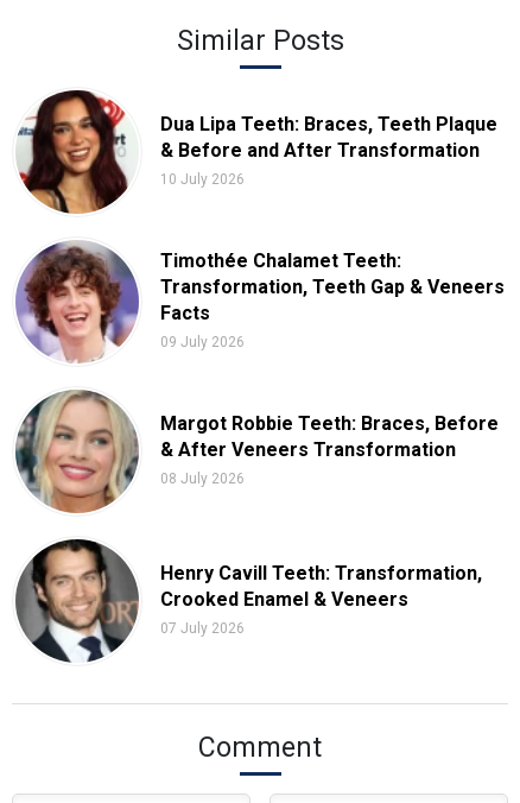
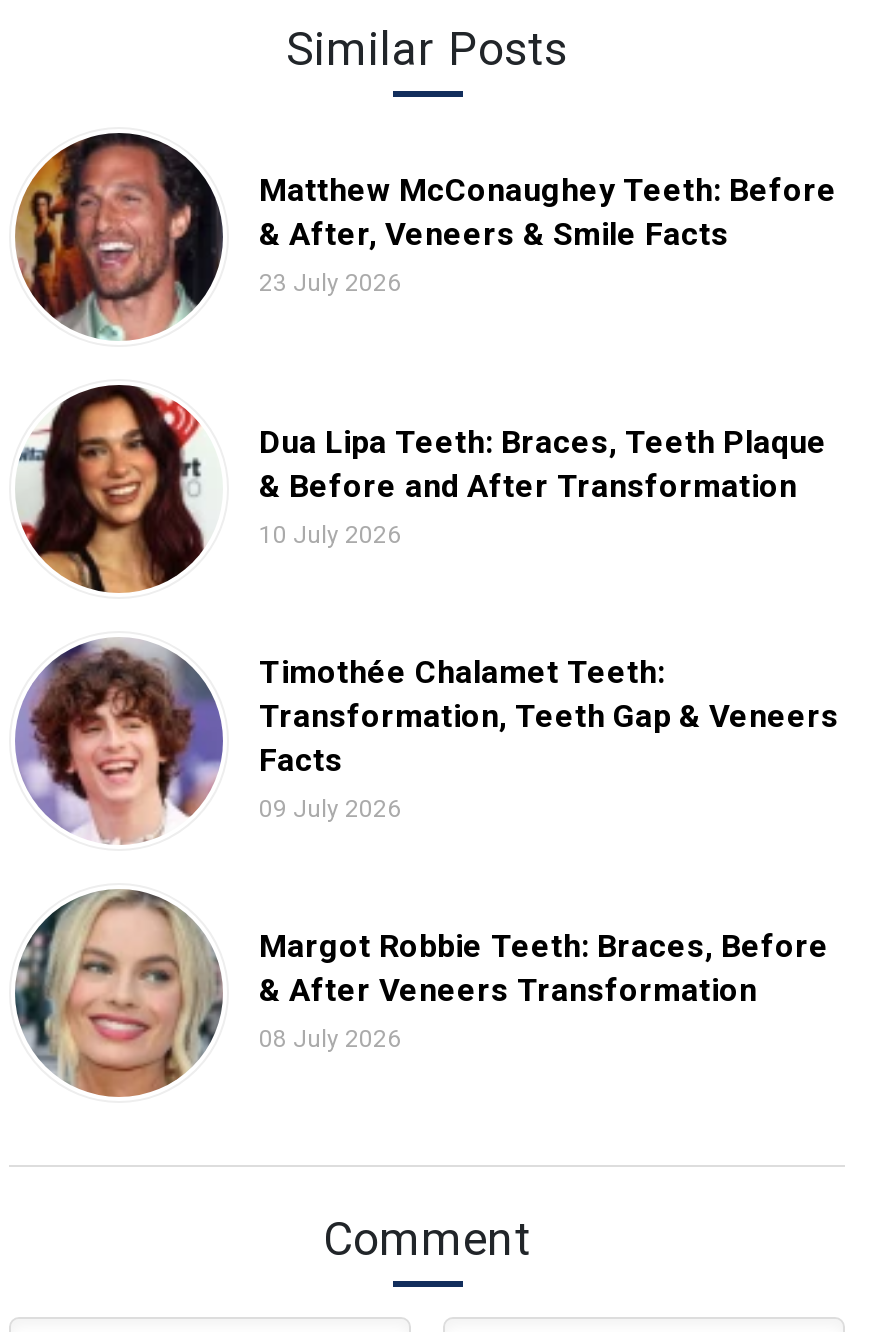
+ [image]
+ Matthew McConaughey Teeth: Before
+ & After, Veneers & Smile Facts
+ 23 July 2026

moved down: [image] | Dua Lipa Teeth: Braces, Teeth Plaque | & Before and After Transformation | ... | & After Veneers Transformation | 08 July 2026

- [image]
- Henry Cavill Teeth: Transformation,
- Crooked Enamel & Veneers
- 07 July 2026
